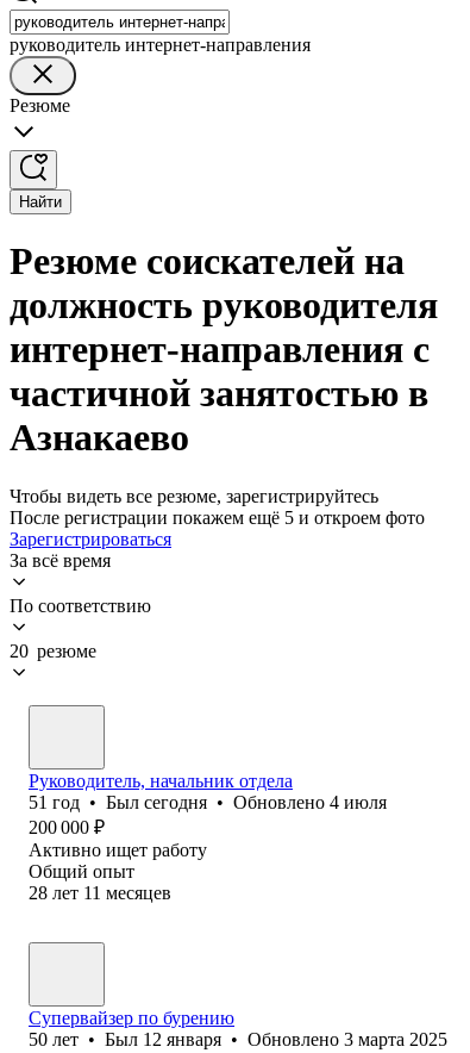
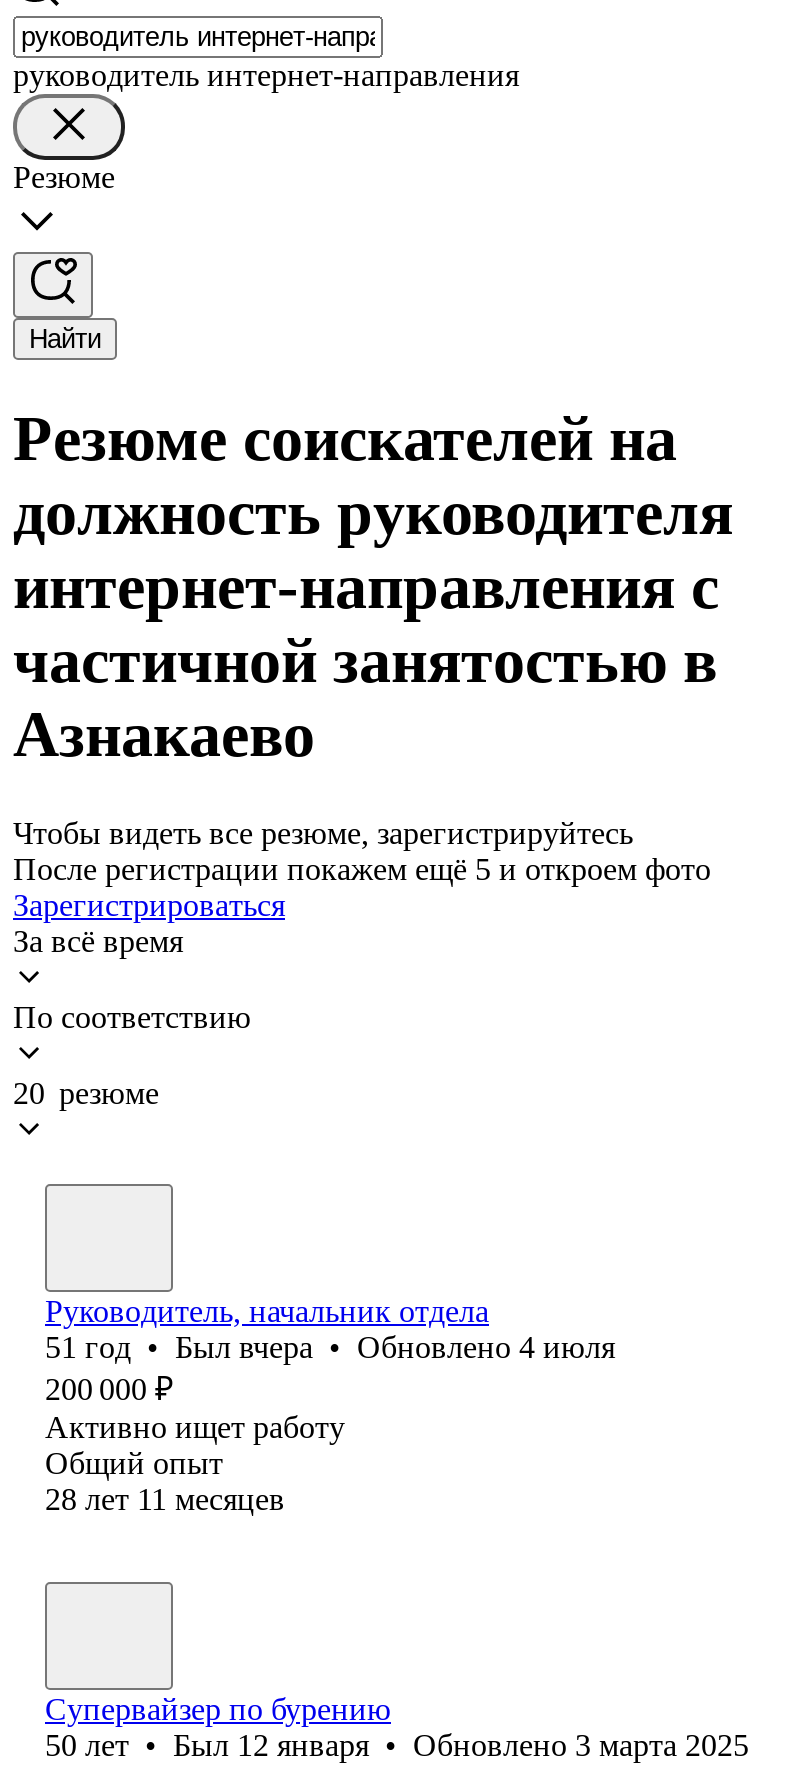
- 51 год • Был сегодня • Обновлено 4 июля
+ 51 год • Был вчера • Обновлено 4 июля
